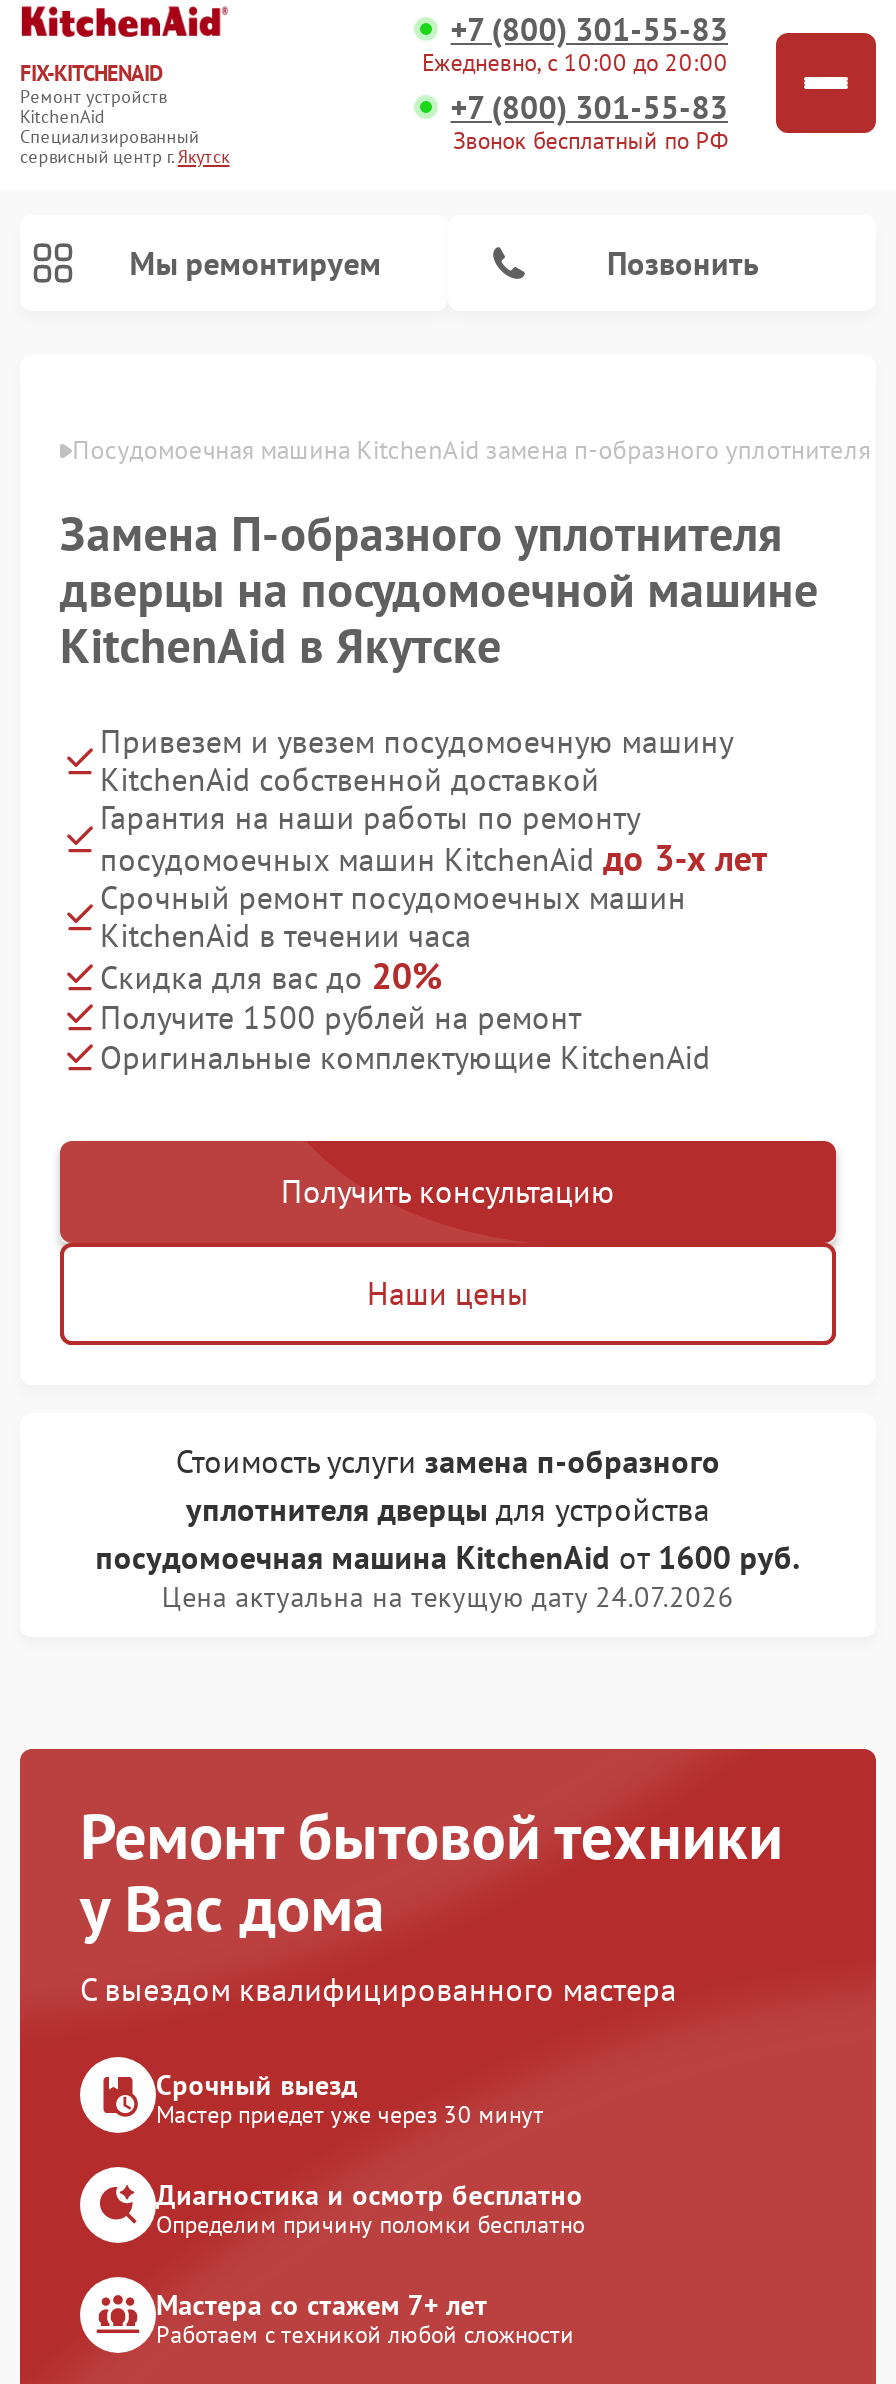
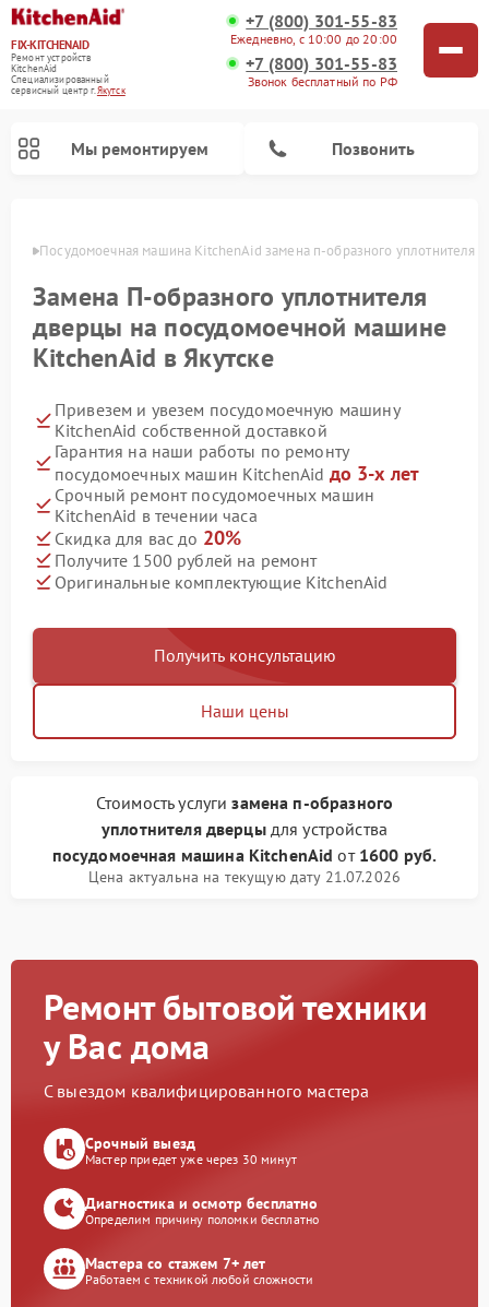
- Цена актуальна на текущую дату 24.07.2026
+ Цена актуальна на текущую дату 21.07.2026
